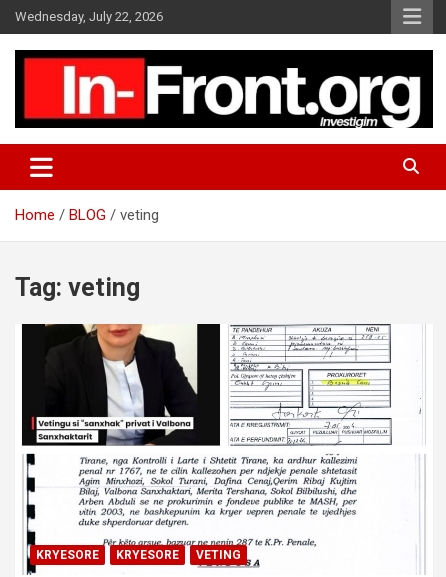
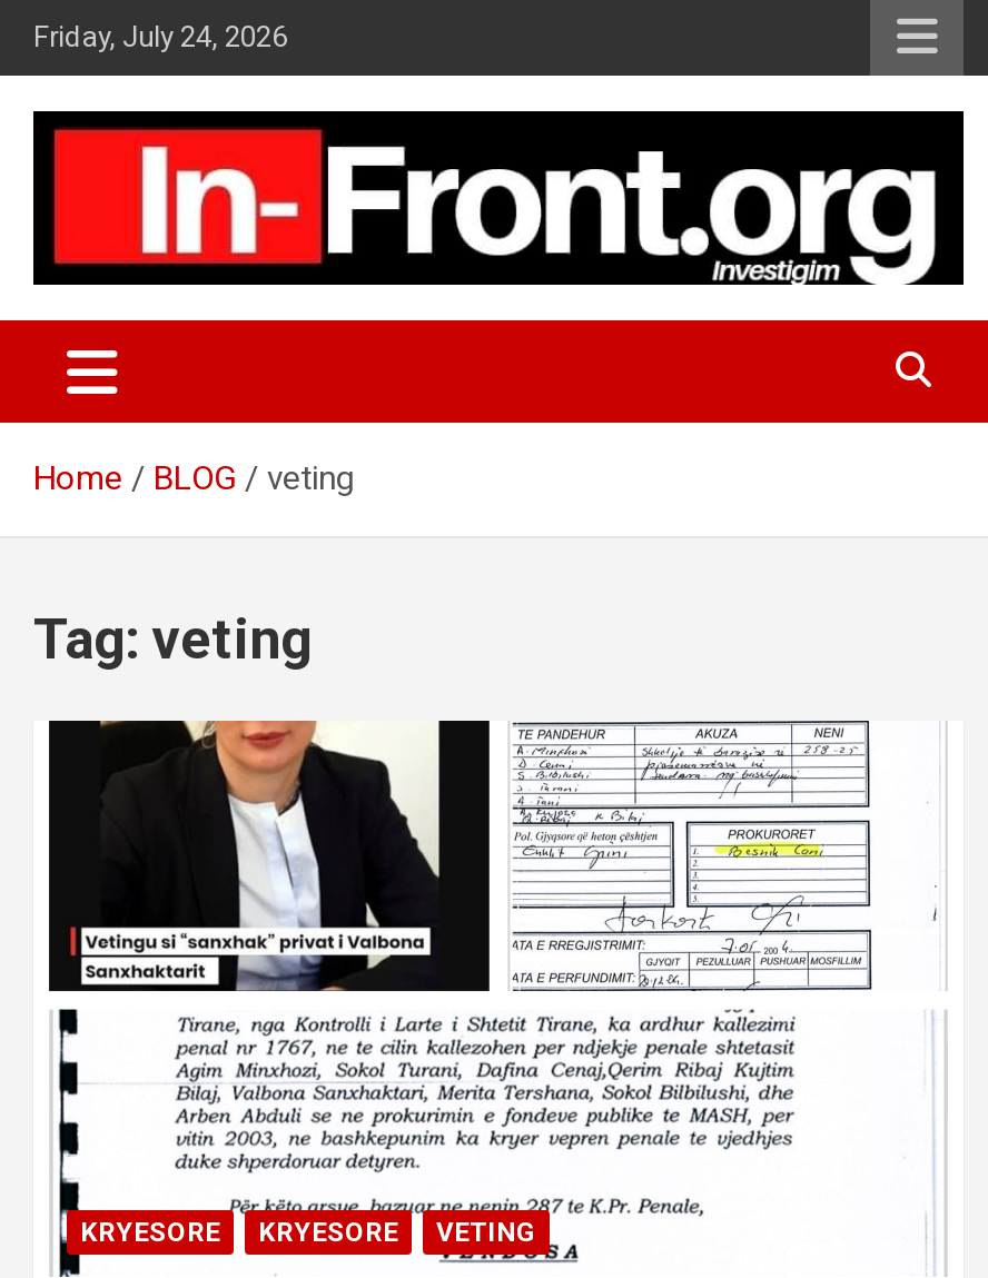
- Wednesday, July 22, 2026
+ Friday, July 24, 2026
